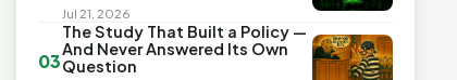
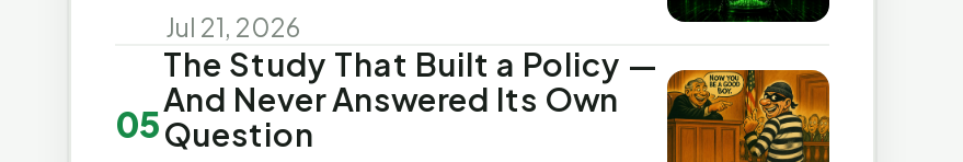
- 03 Question
+ 05 Question
